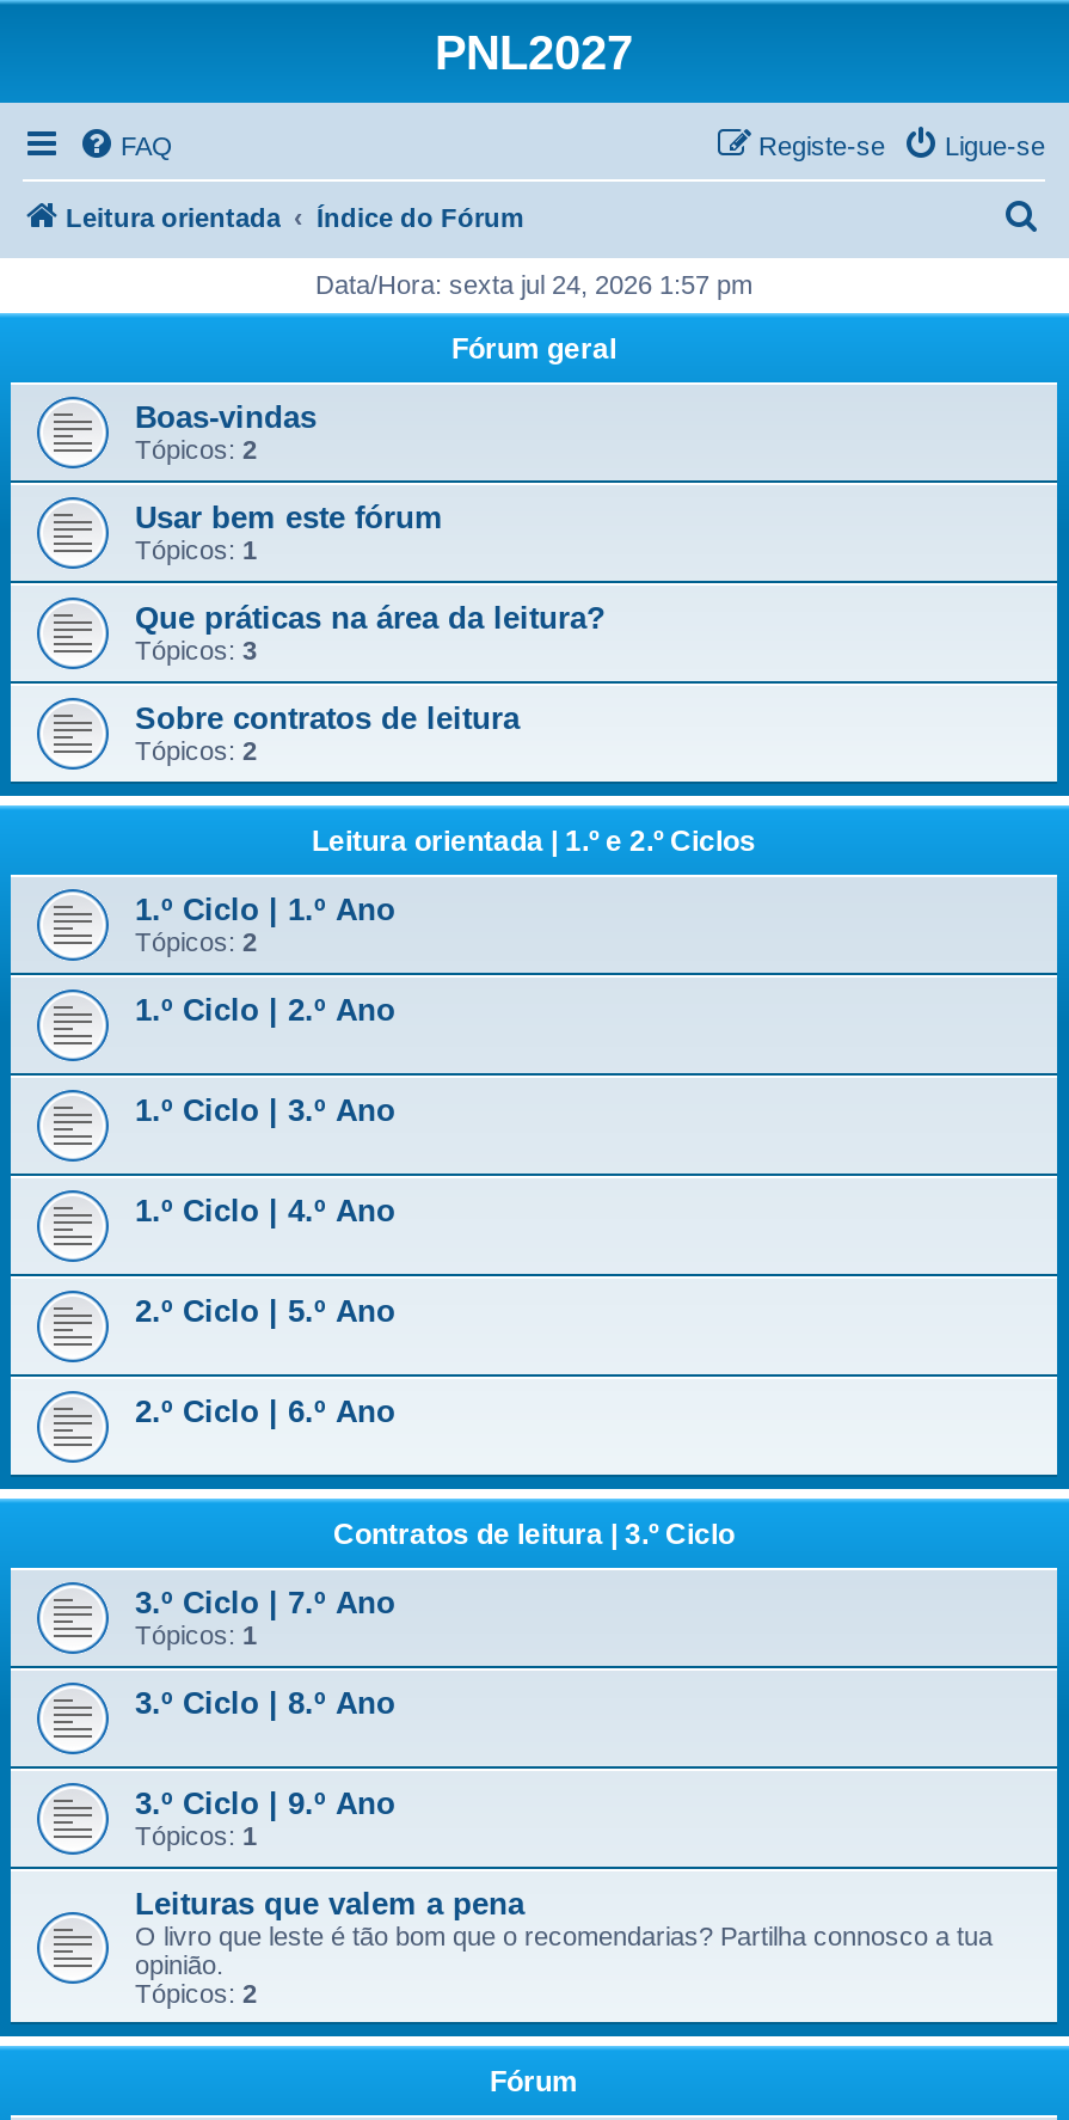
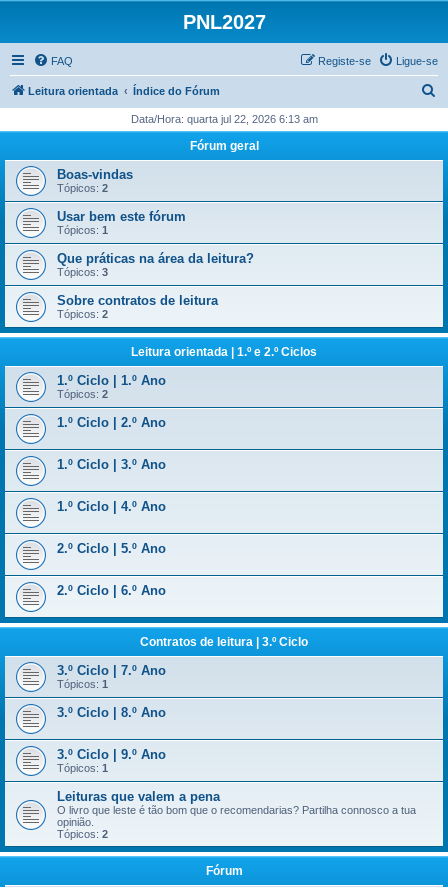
- Data/Hora: sexta jul 24, 2026 1:57 pm
+ Data/Hora: quarta jul 22, 2026 6:13 am
